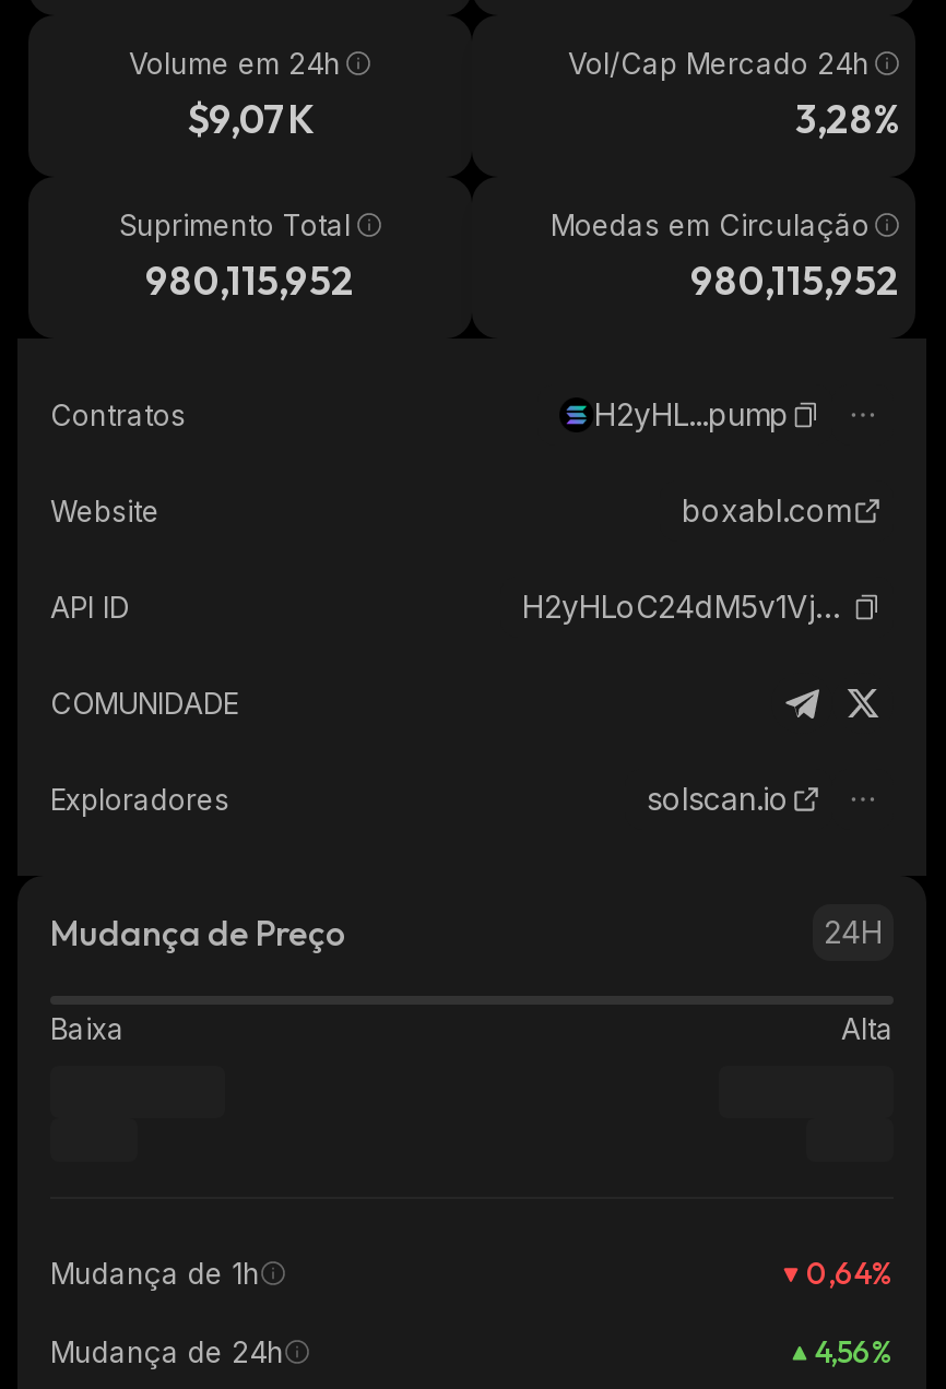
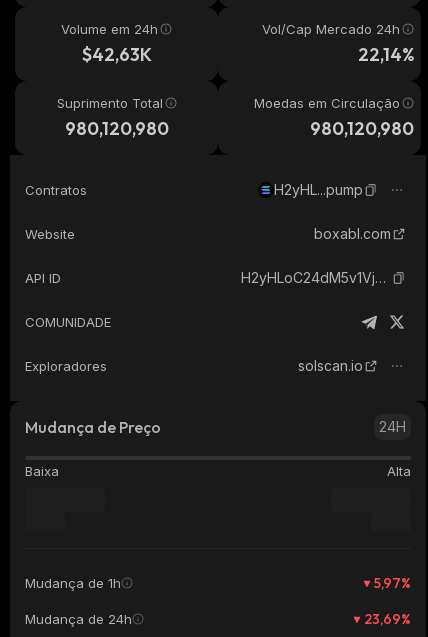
- $9,07K
+ $42,63K

- 3,28%
+ 22,14%

- 980,115,952
+ 980,120,980

- 980,115,952
+ 980,120,980

- 0,64%
+ 5,97%

- 4,56%
+ 23,69%
